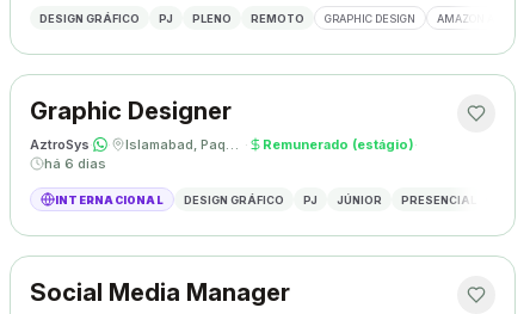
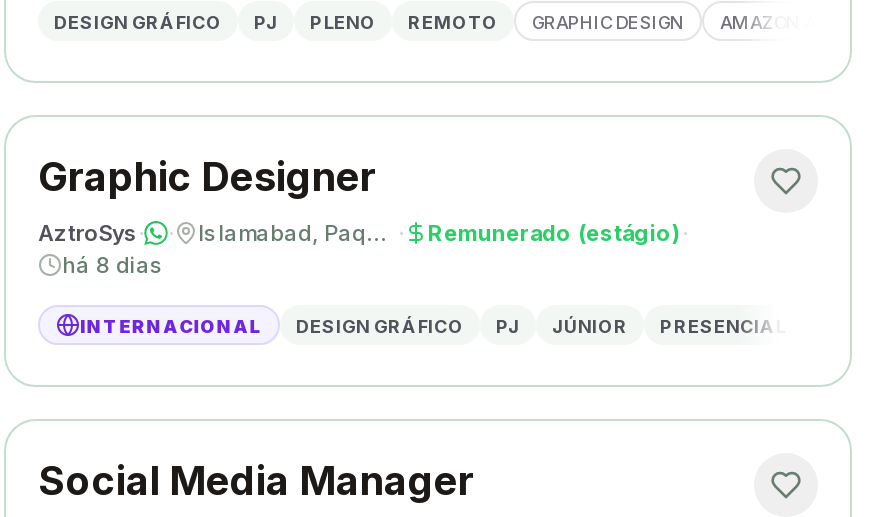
- há 6 dias
+ há 8 dias
